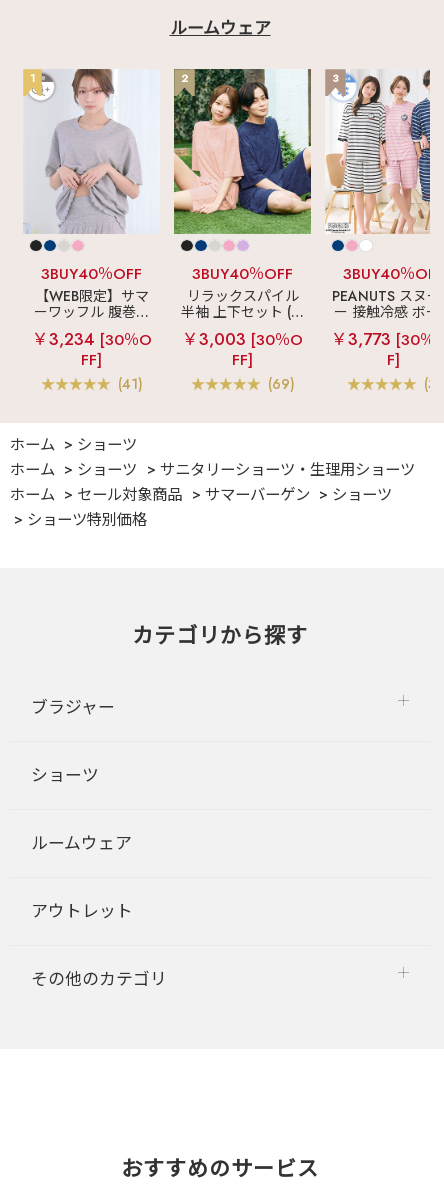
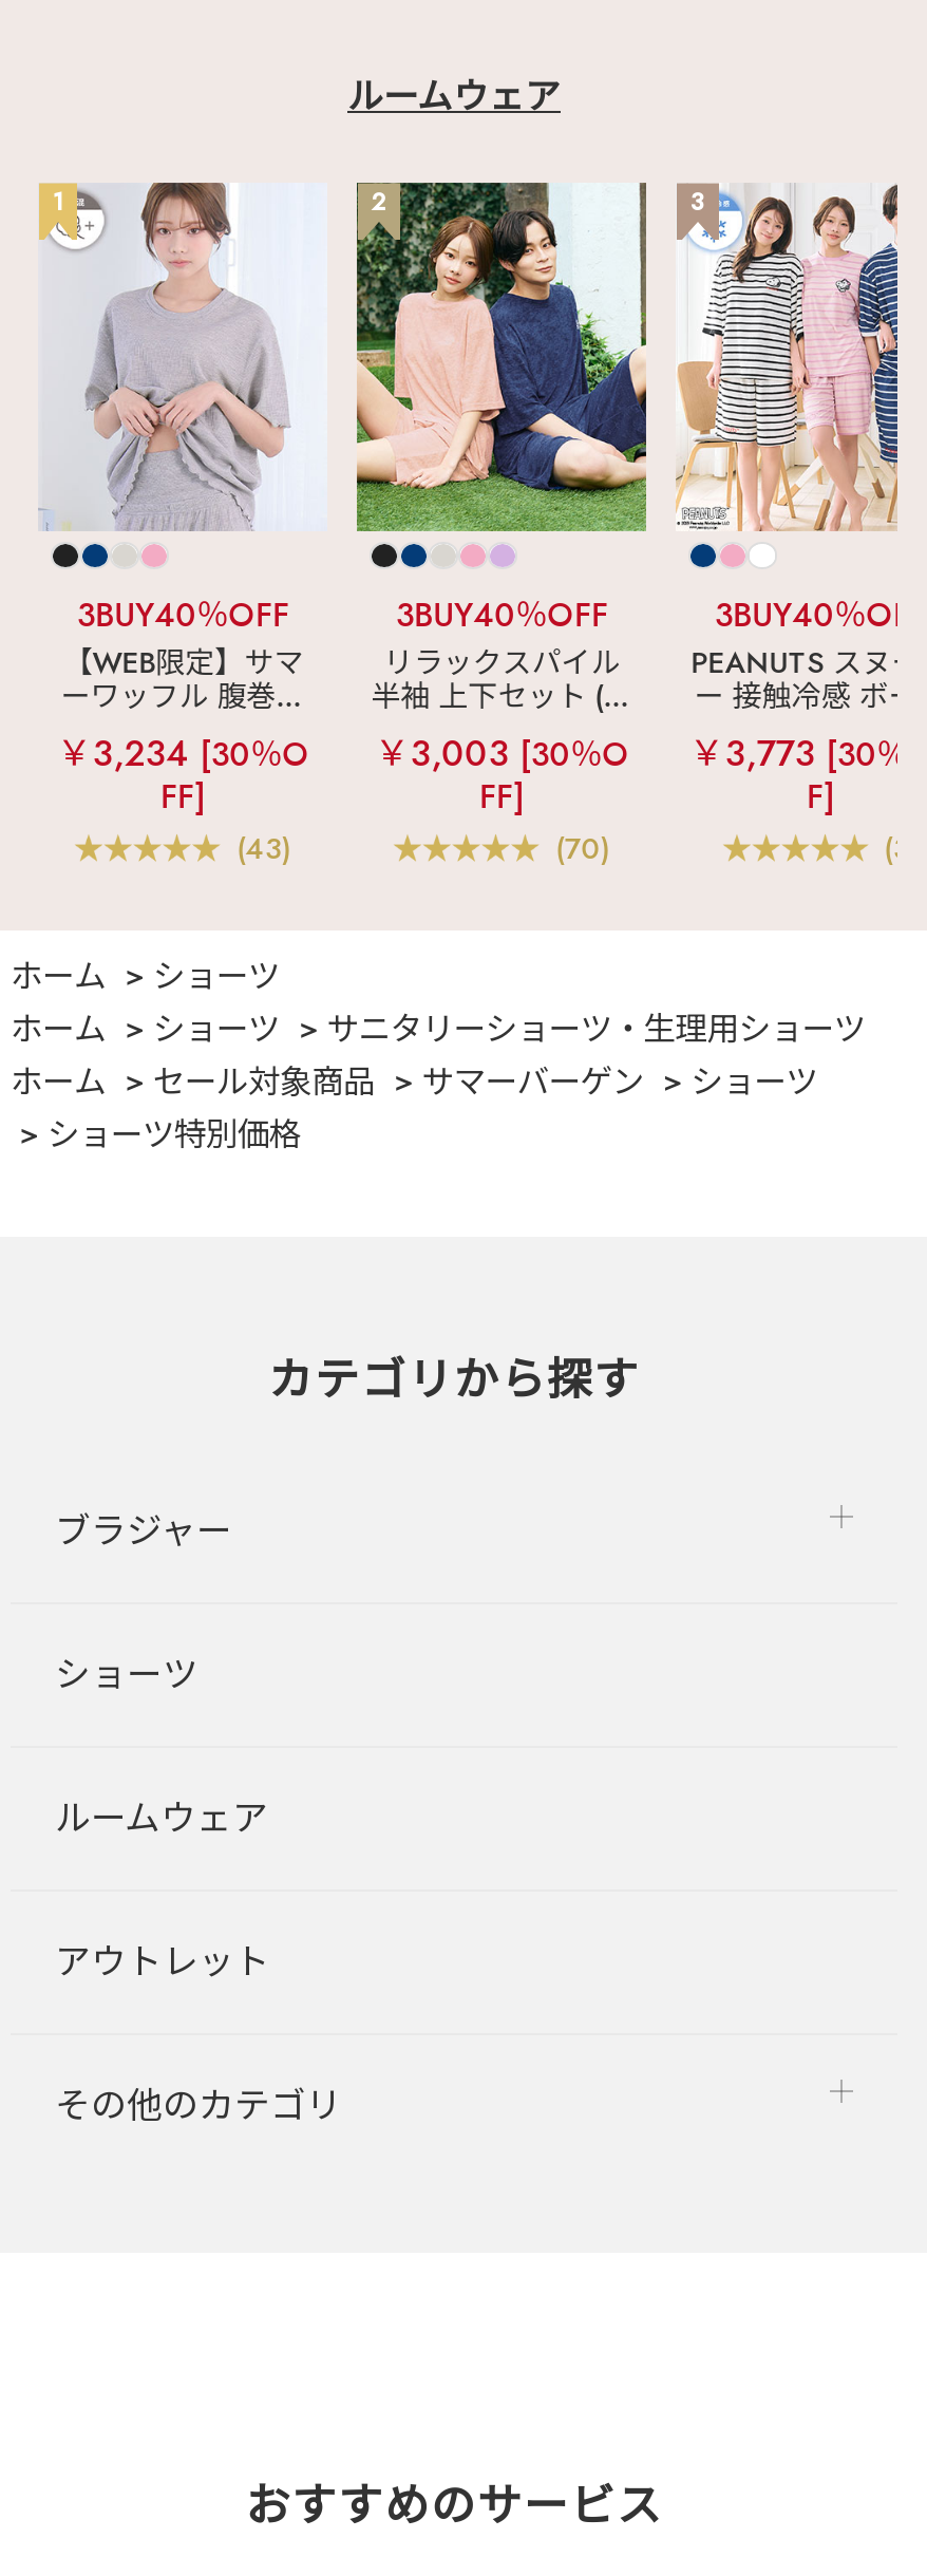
- (41)
+ (43)

- (69)
+ (70)
